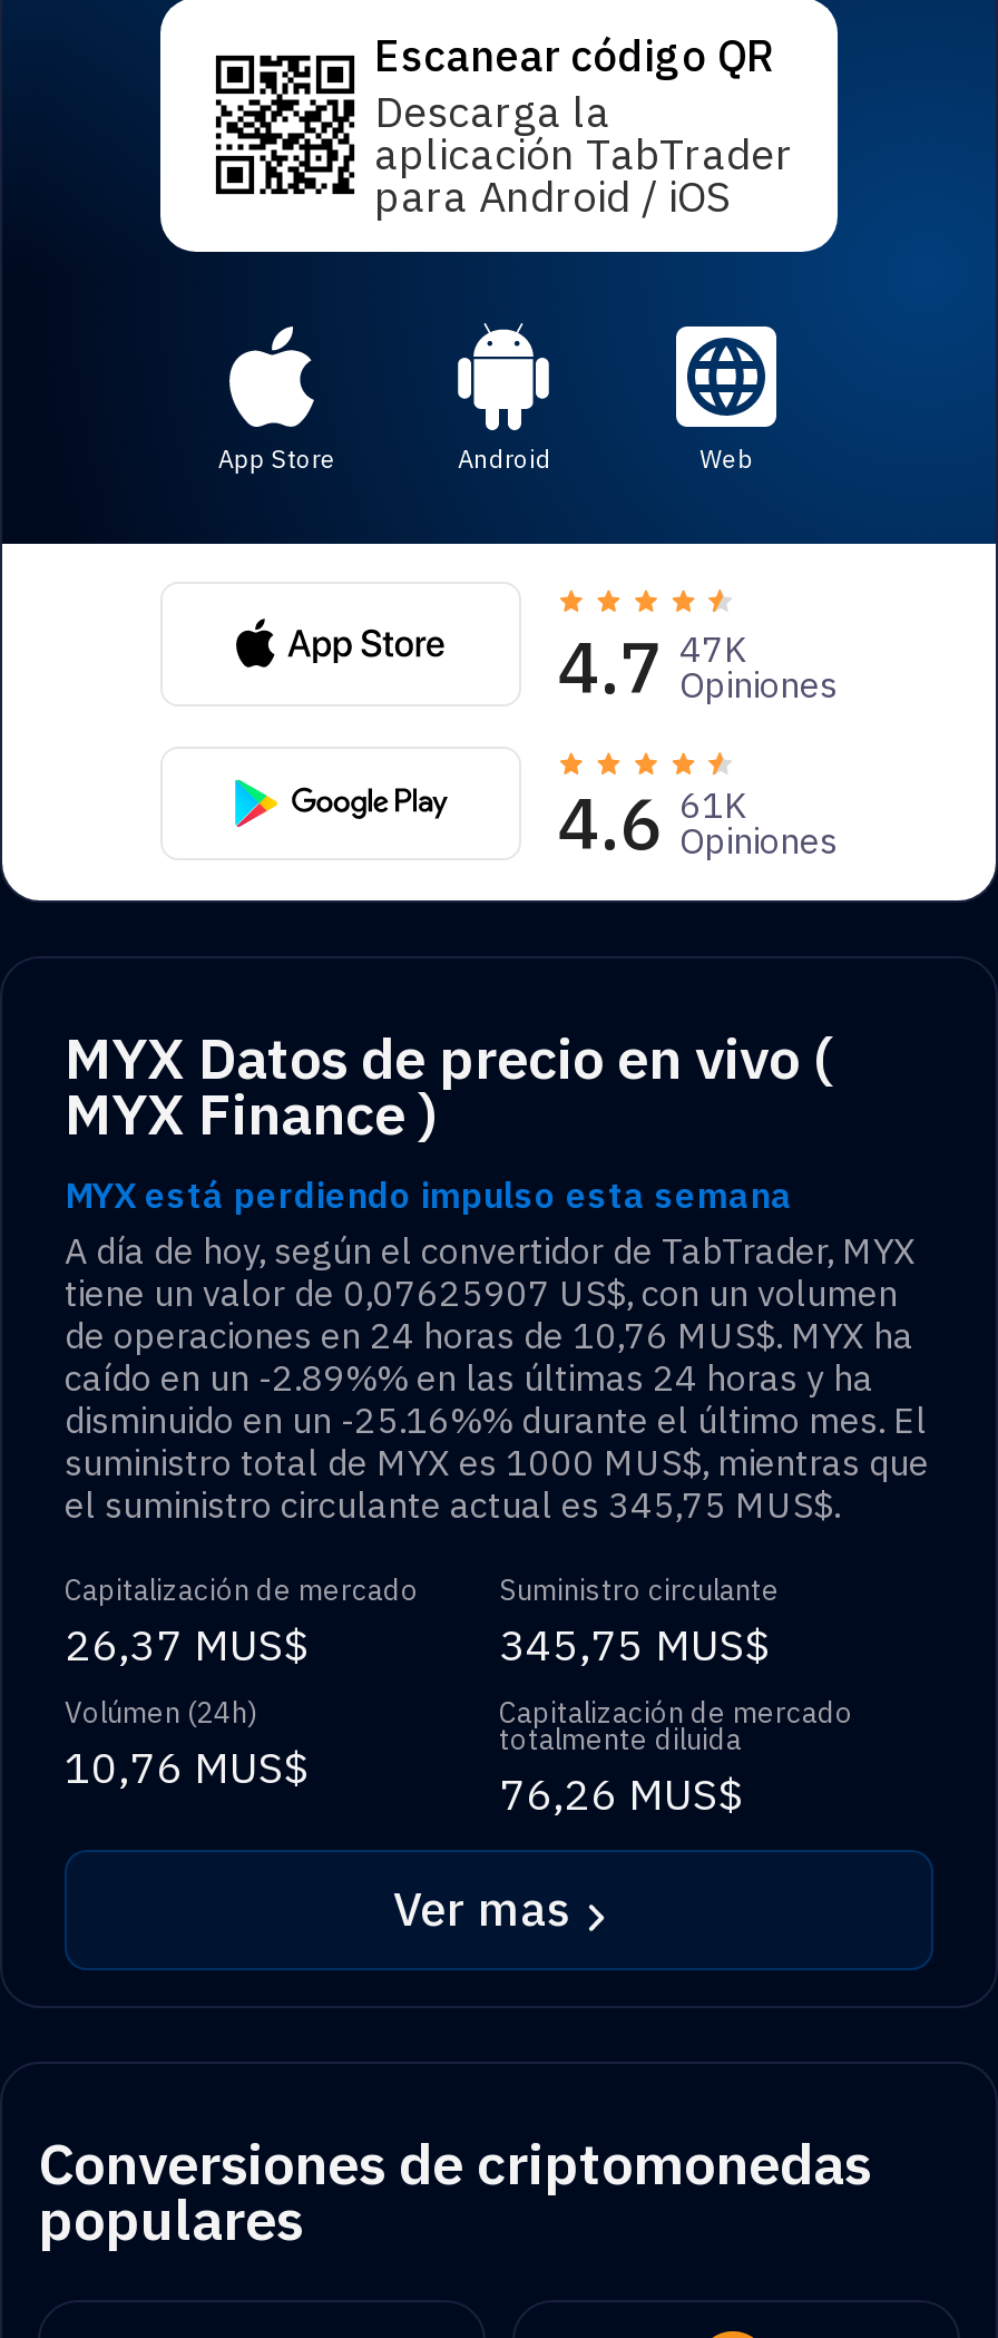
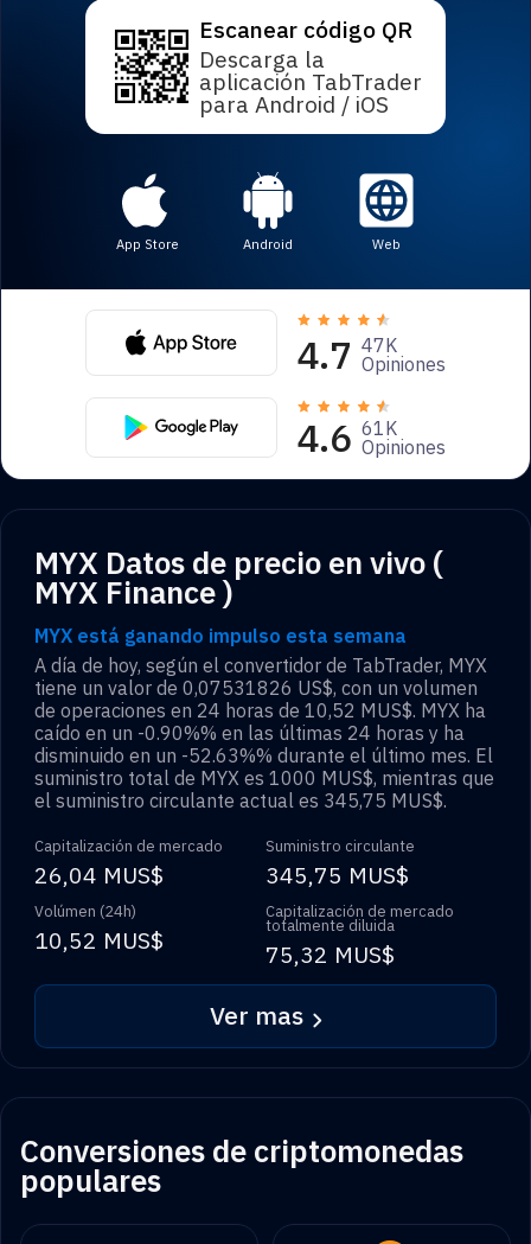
- MYX está perdiendo impulso esta semana
+ MYX está ganando impulso esta semana

- tiene un valor de 0,07625907 US$, con un volumen
+ tiene un valor de 0,07531826 US$, con un volumen

- de operaciones en 24 horas de 10,76 MUS$. MYX ha
+ de operaciones en 24 horas de 10,52 MUS$. MYX ha

- caído en un -2.89%% en las últimas 24 horas y ha
+ caído en un -0.90%% en las últimas 24 horas y ha

- disminuido en un -25.16%% durante el último mes. El
+ disminuido en un -52.63%% durante el último mes. El

- 26,37 MUS$
+ 26,04 MUS$

- 10,76 MUS$
+ 10,52 MUS$

- 76,26 MUS$
+ 75,32 MUS$
